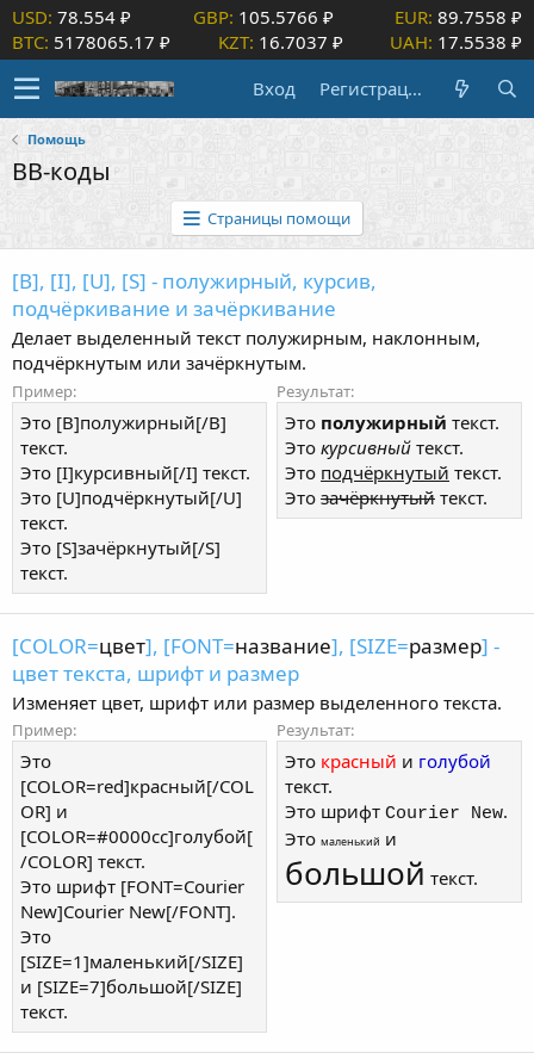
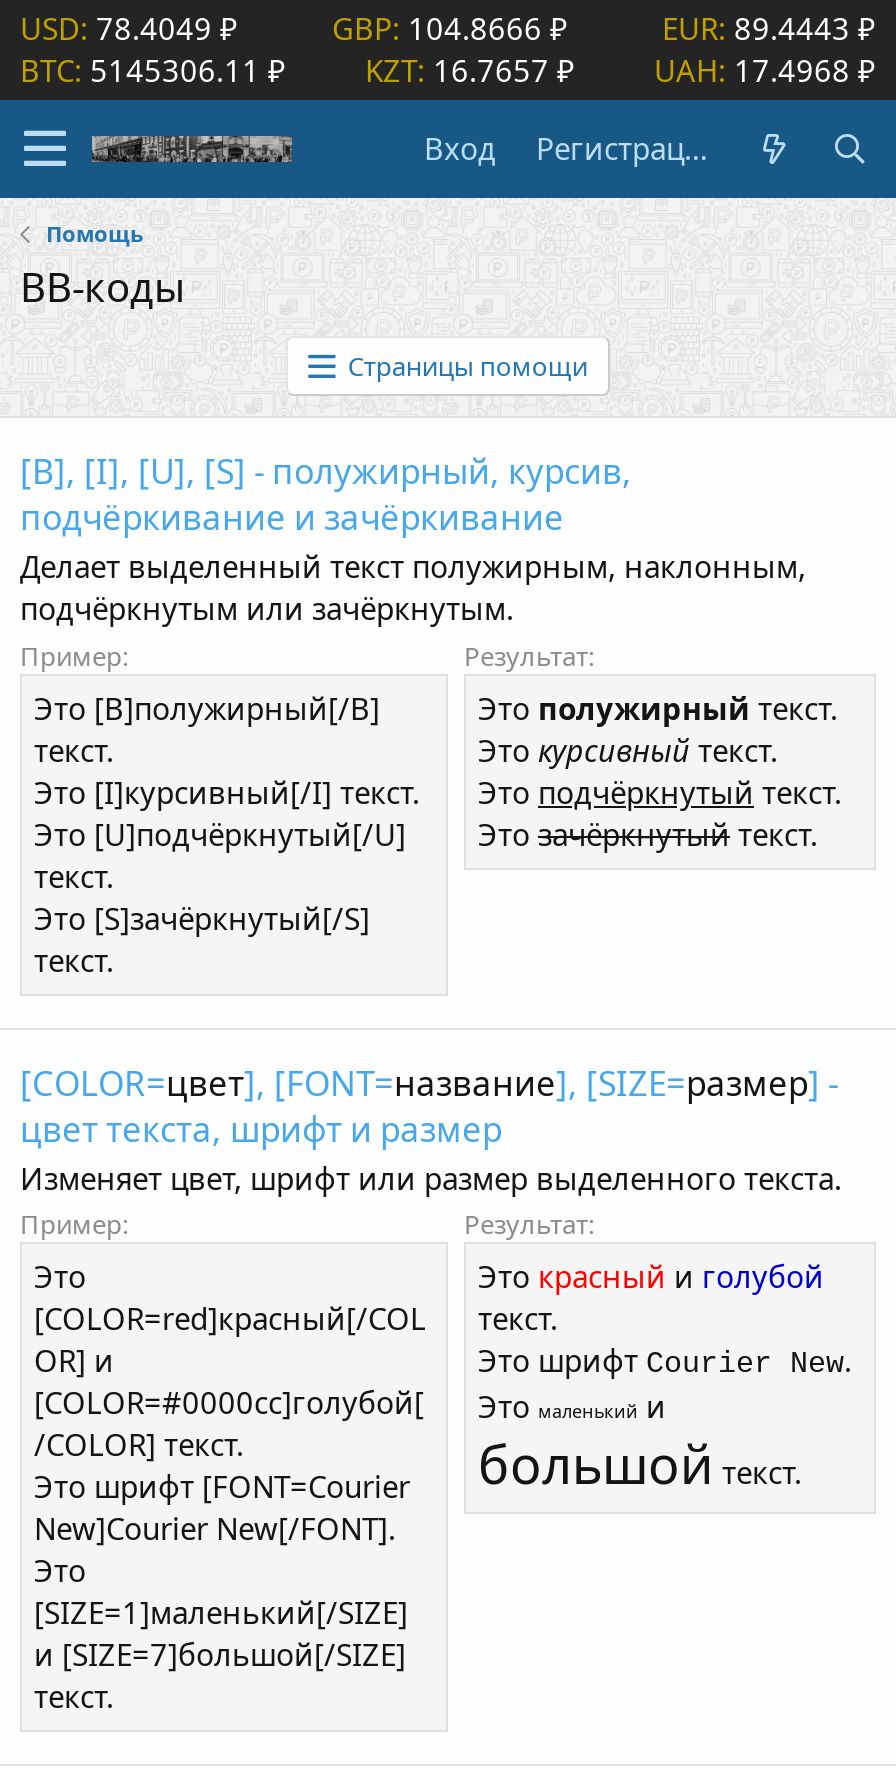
- USD: 78.554 ₽
+ USD: 78.4049 ₽

- GBP: 105.5766 ₽
+ GBP: 104.8666 ₽

- EUR: 89.7558 ₽
+ EUR: 89.4443 ₽

- BTC: 5178065.17 ₽
+ BTC: 5145306.11 ₽

- KZT: 16.7037 ₽
+ KZT: 16.7657 ₽

- UAH: 17.5538 ₽
+ UAH: 17.4968 ₽
